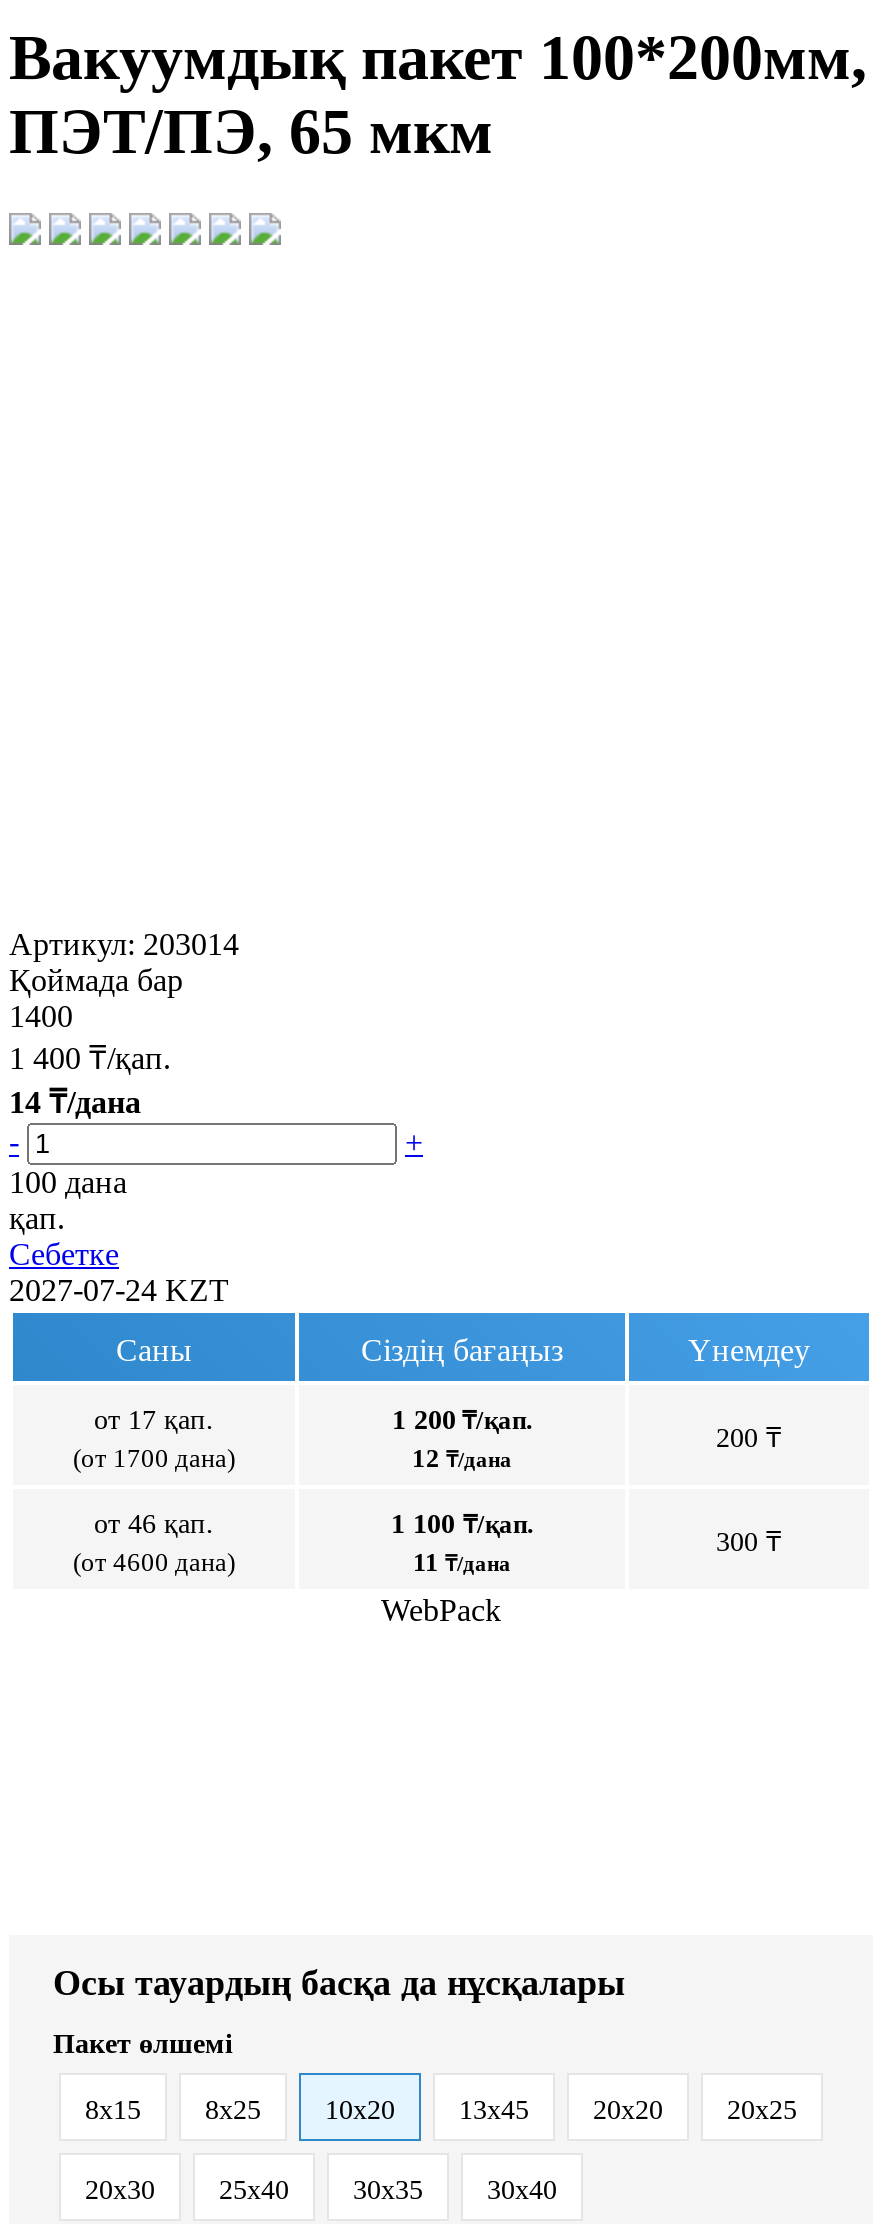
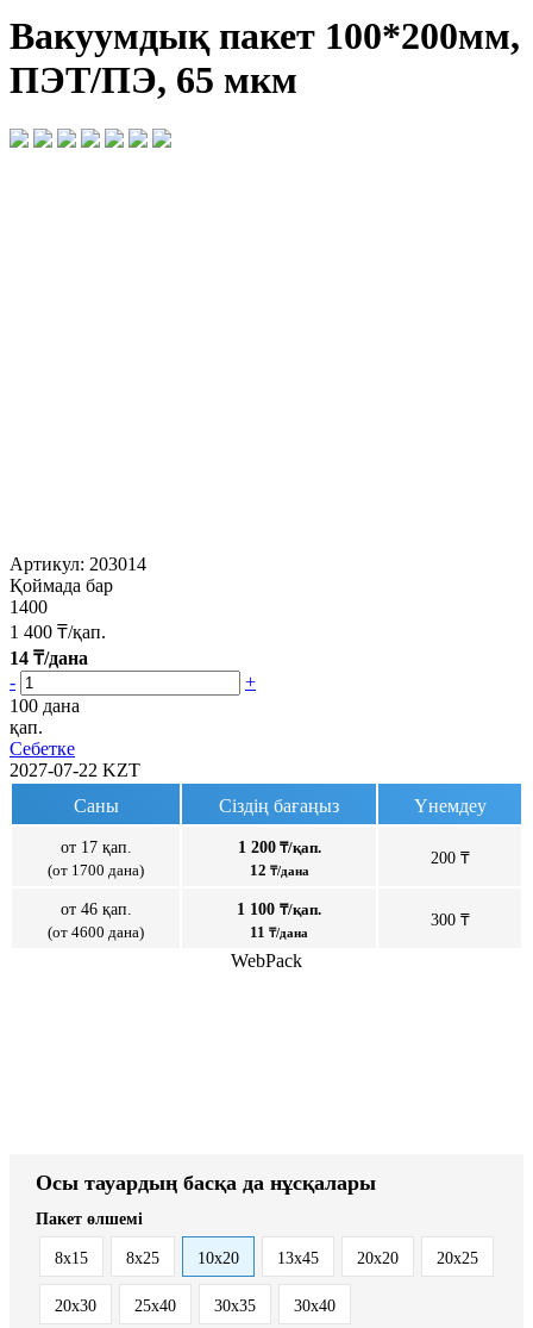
- 2027-07-24 KZT
+ 2027-07-22 KZT
